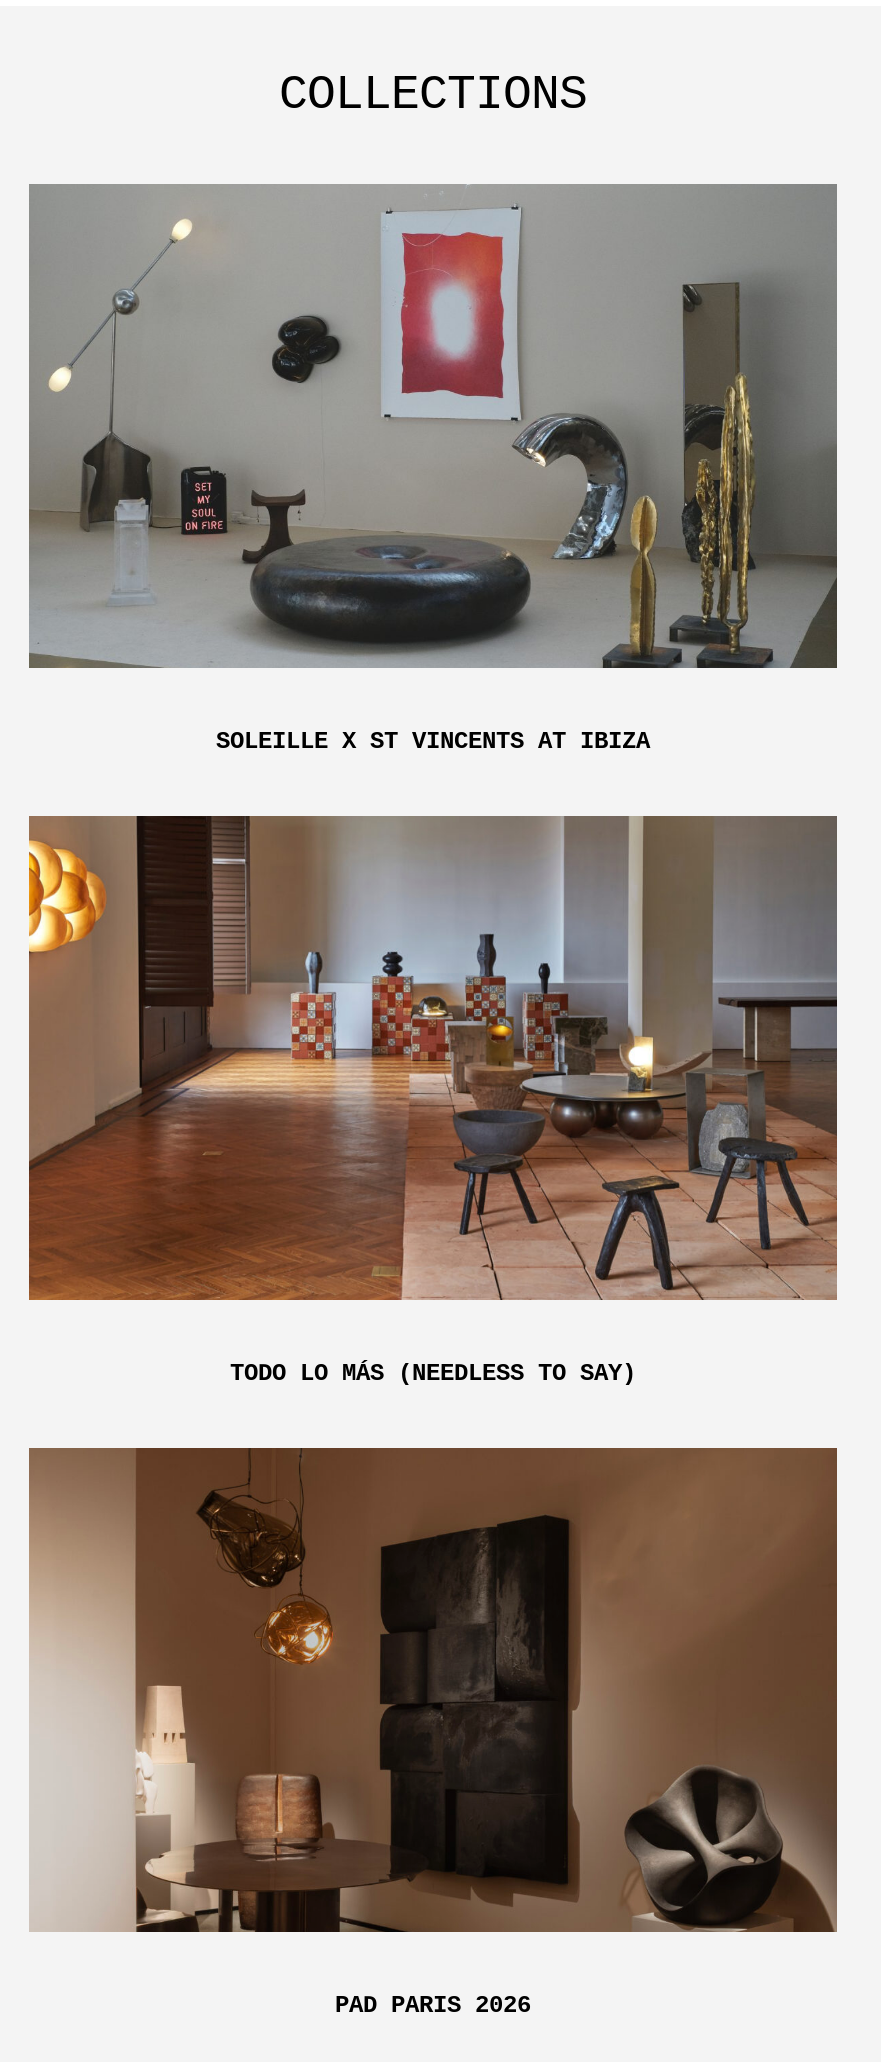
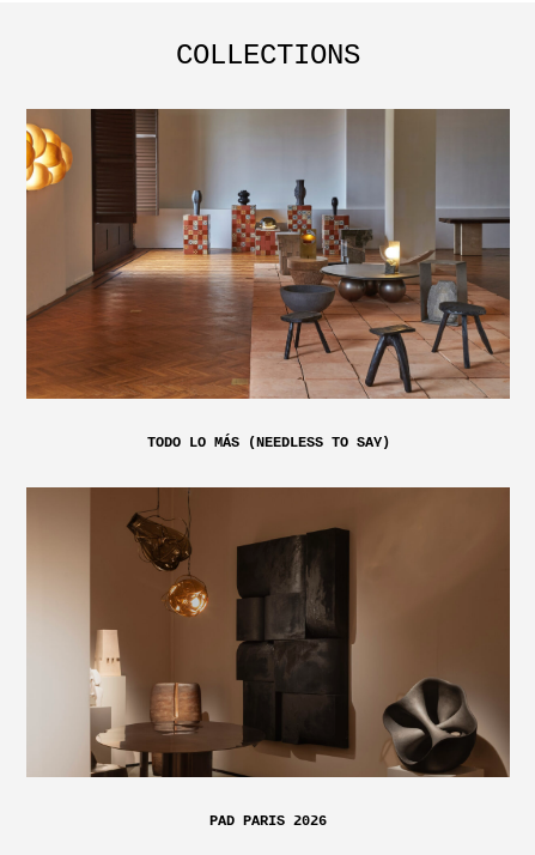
- [image]
- SOLEILLE X ST VINCENTS AT IBIZA
